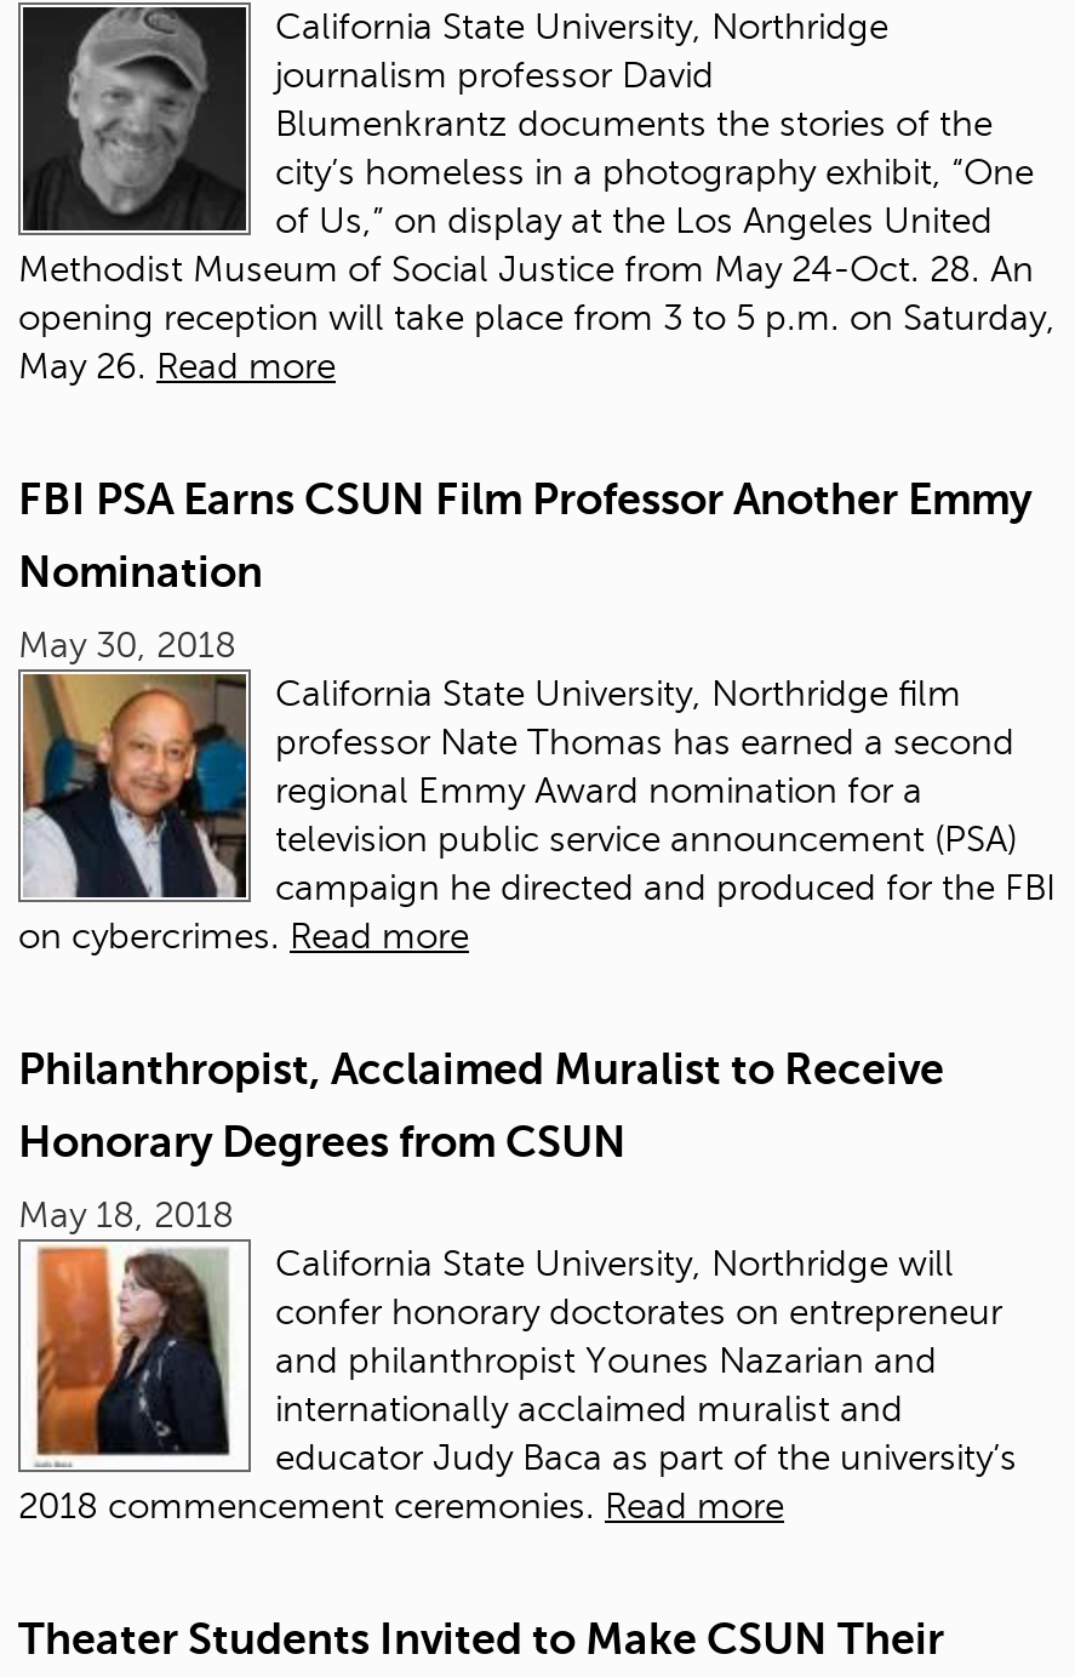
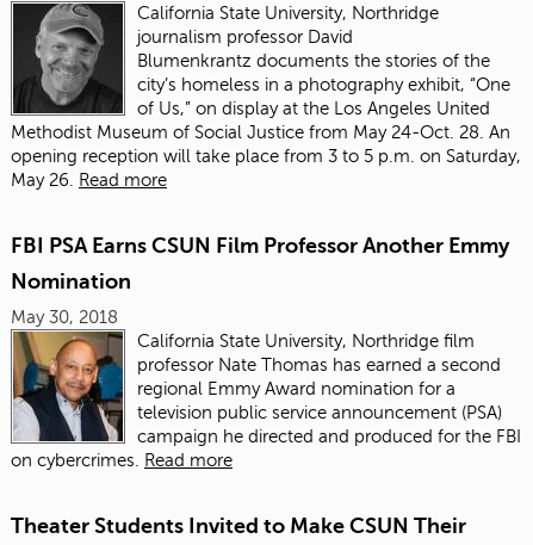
- [image]
- Philanthropist, Acclaimed Muralist to Receive
- Honorary Degrees from CSUN
- May 18, 2018
- California State University, Northridge will
- confer honorary doctorates on entrepreneur
- and philanthropist Younes Nazarian and
- internationally acclaimed muralist and
- educator Judy Baca as part of the university’s
- 2018 commencement ceremonies. Read more
